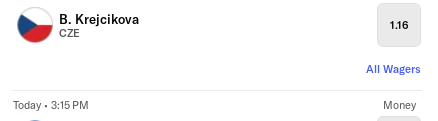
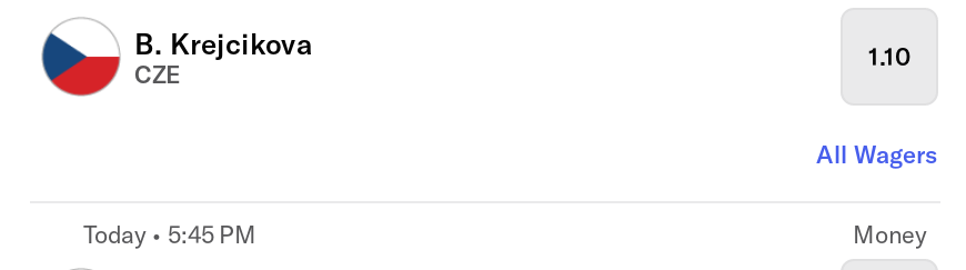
- 1.16
+ 1.10

- Today • 3:15 PM
+ Today • 5:45 PM
